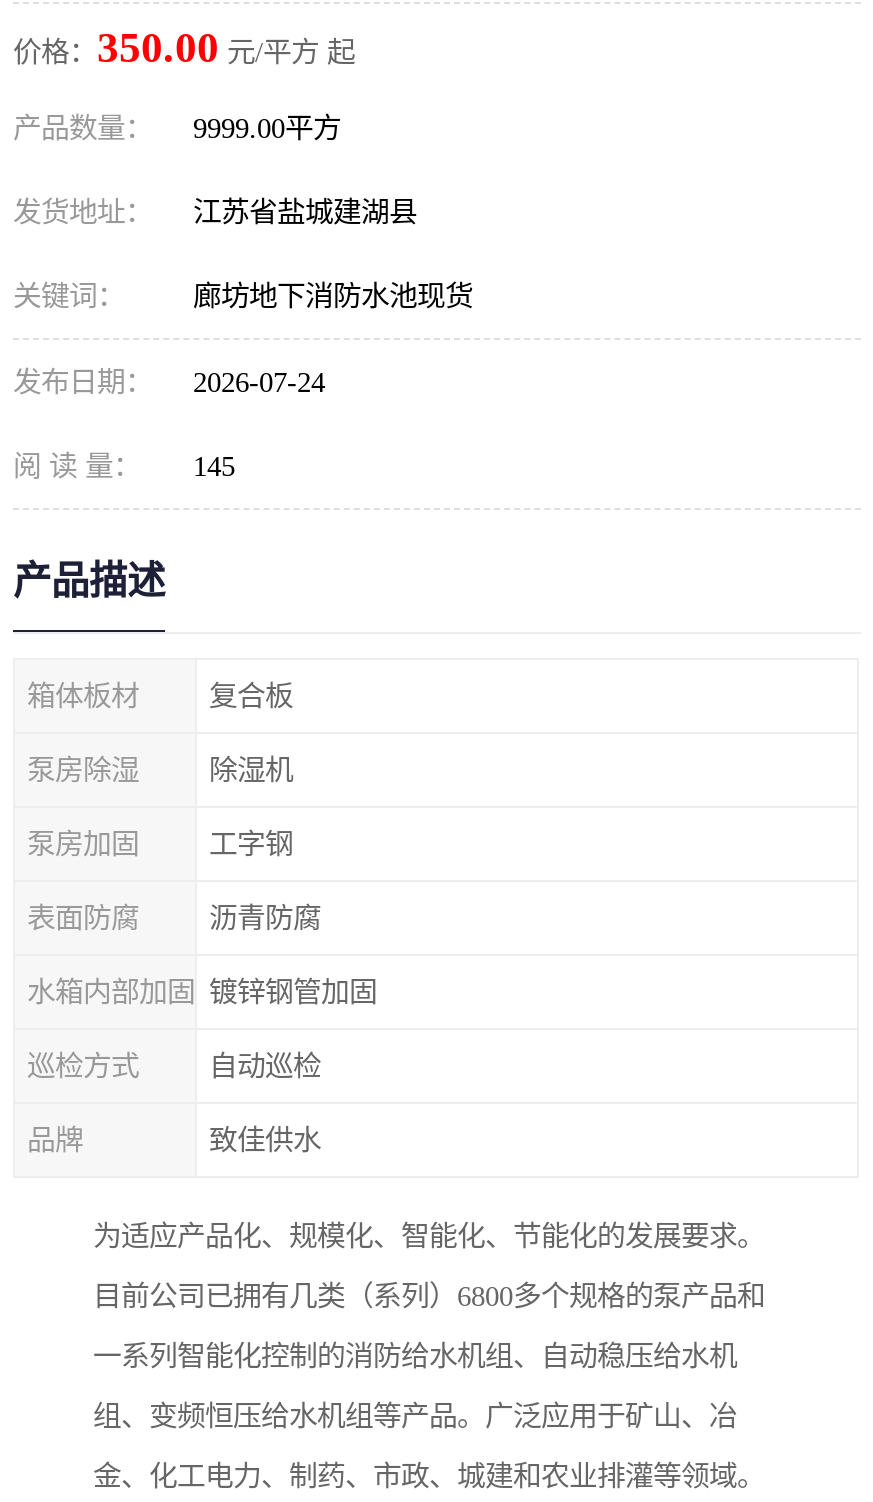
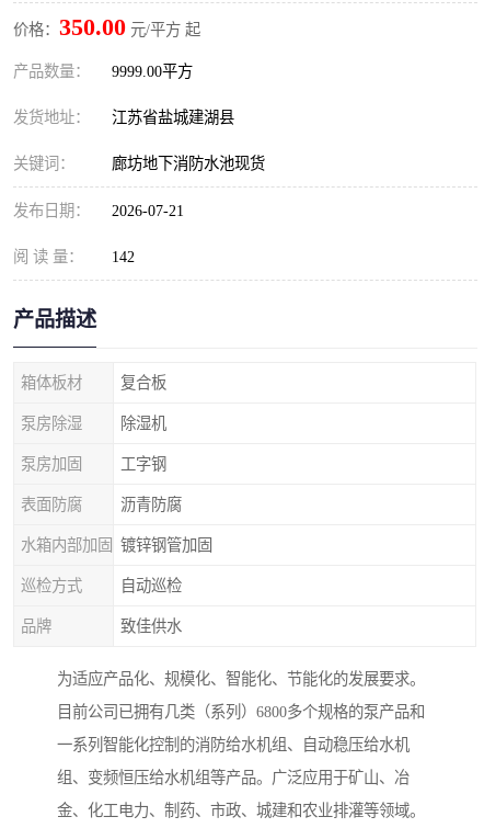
- 发布日期： 2026-07-24
+ 发布日期： 2026-07-21

- 阅 读 量： 145
+ 阅 读 量： 142
